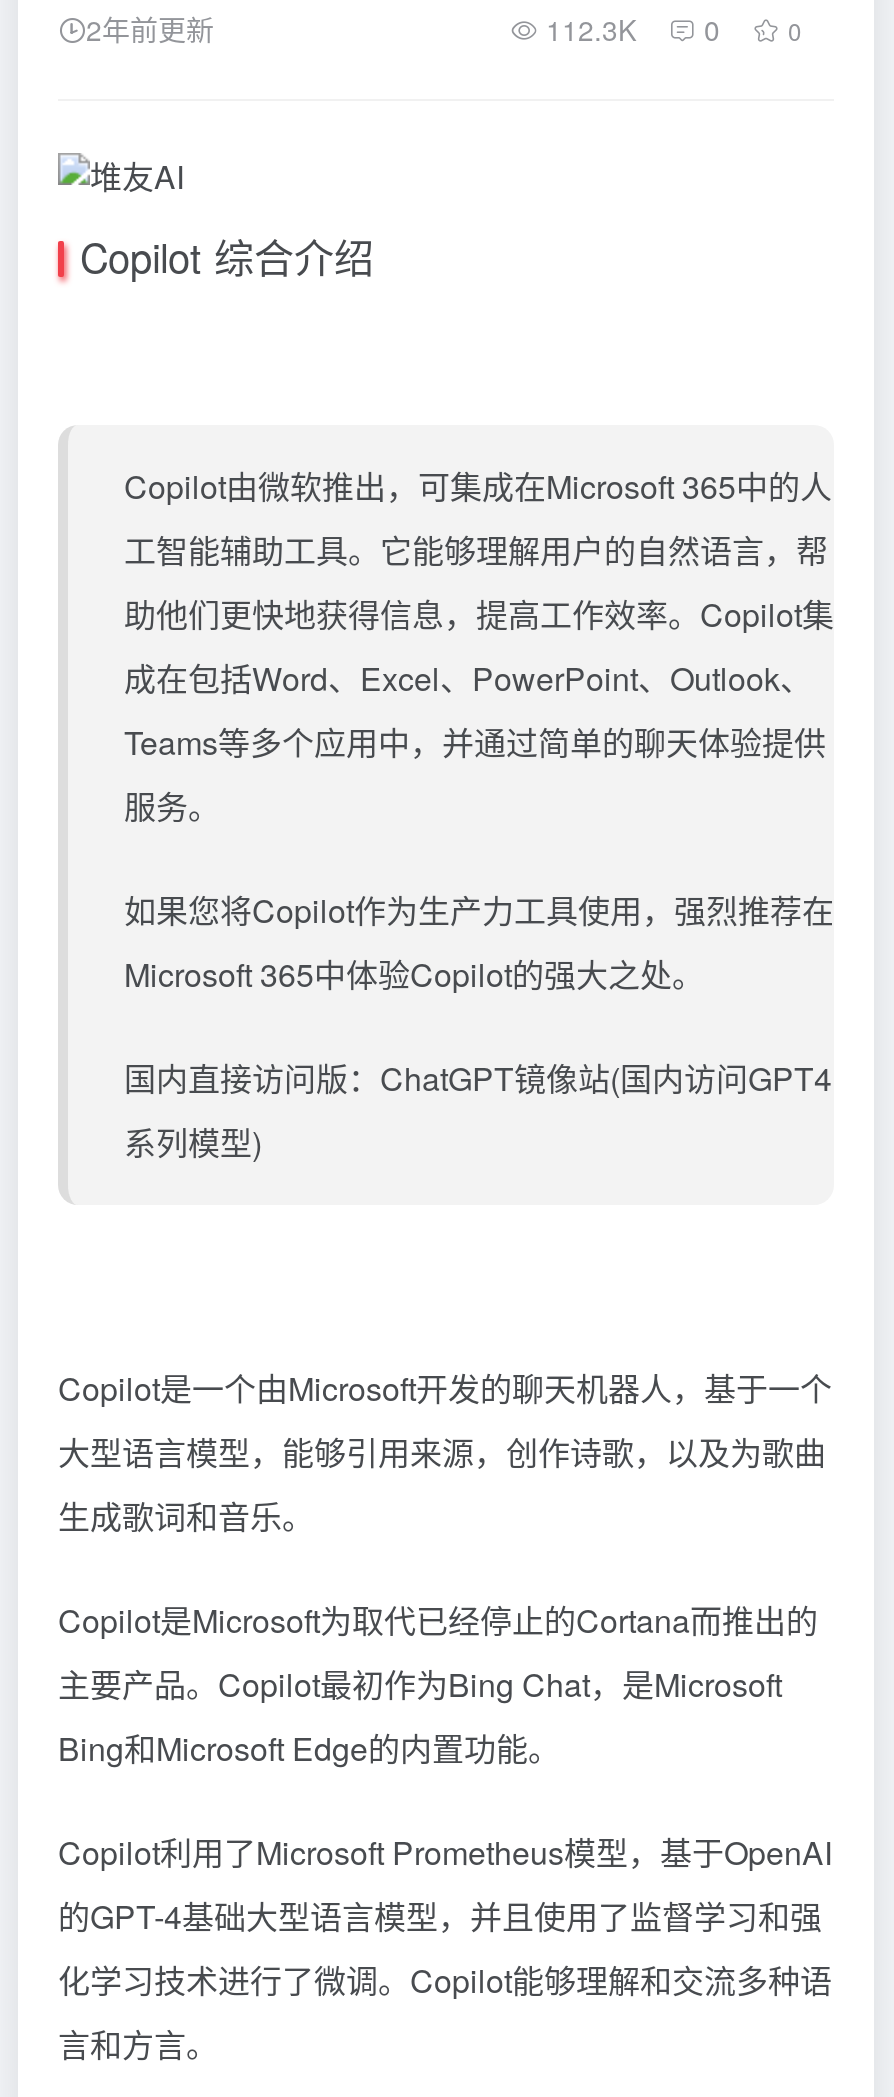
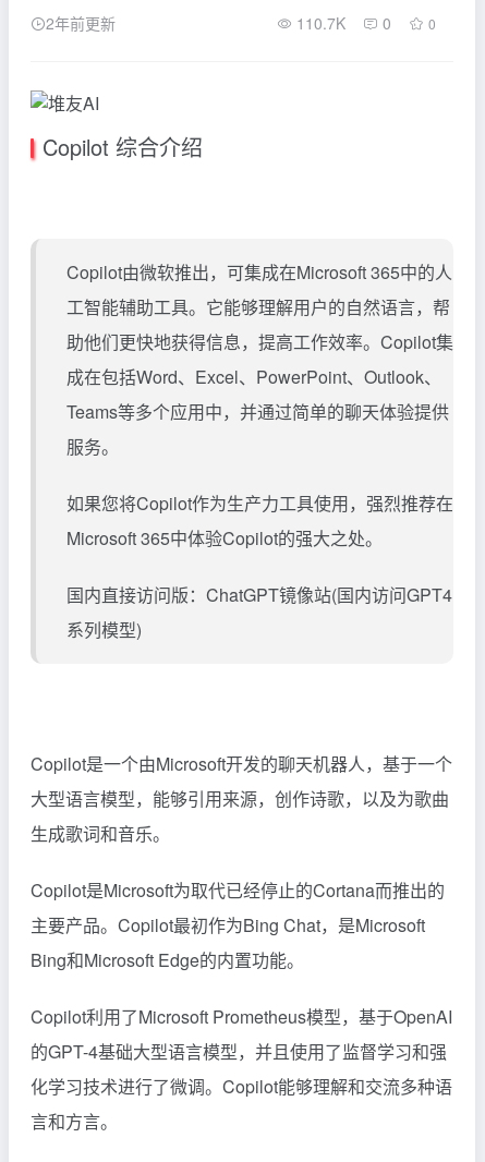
- 112.3K 0 0
+ 110.7K 0 0
